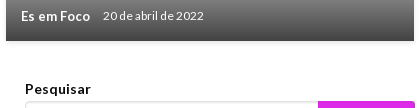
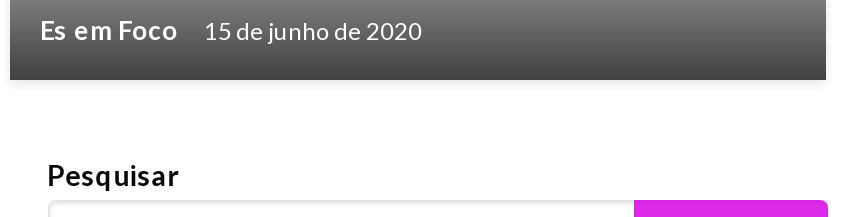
- Es em Foco 20 de abril de 2022
+ Es em Foco 15 de junho de 2020
